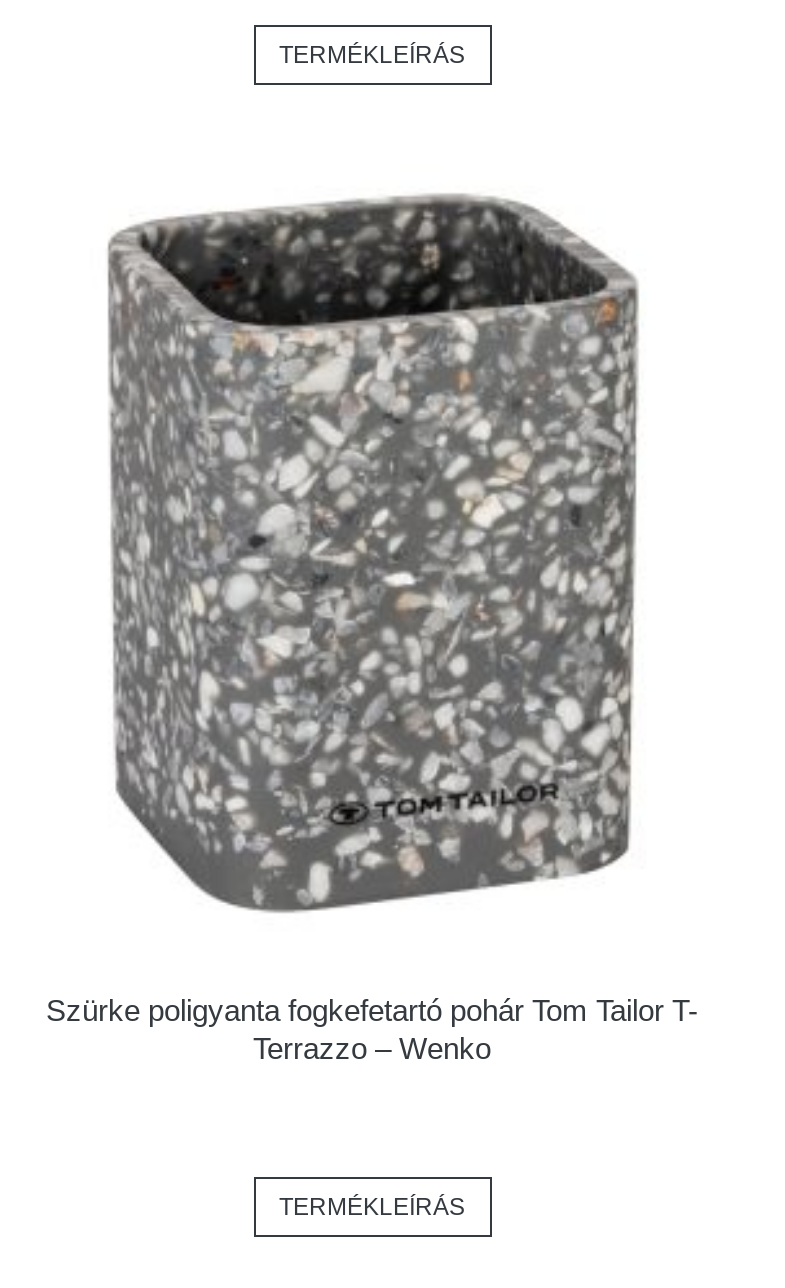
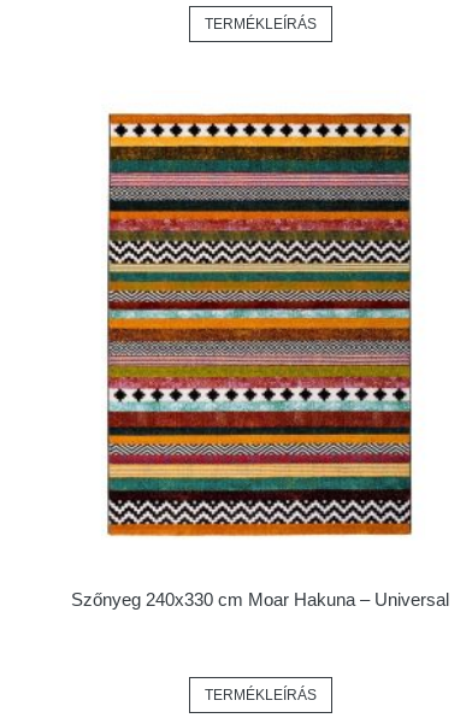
- [image]
+ [image]

- Szürke poligyanta fogkefetartó pohár Tom Tailor T-
- Terrazzo – Wenko
+ Szőnyeg 240x330 cm Moar Hakuna – Universal
